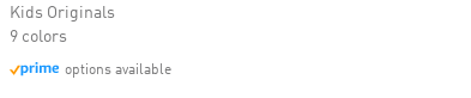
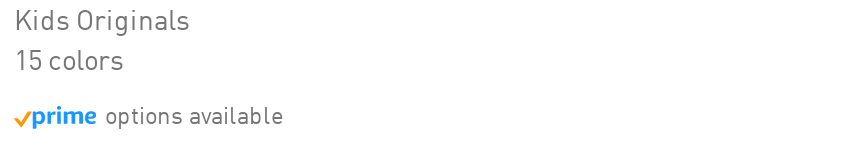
- 9 colors
+ 15 colors
